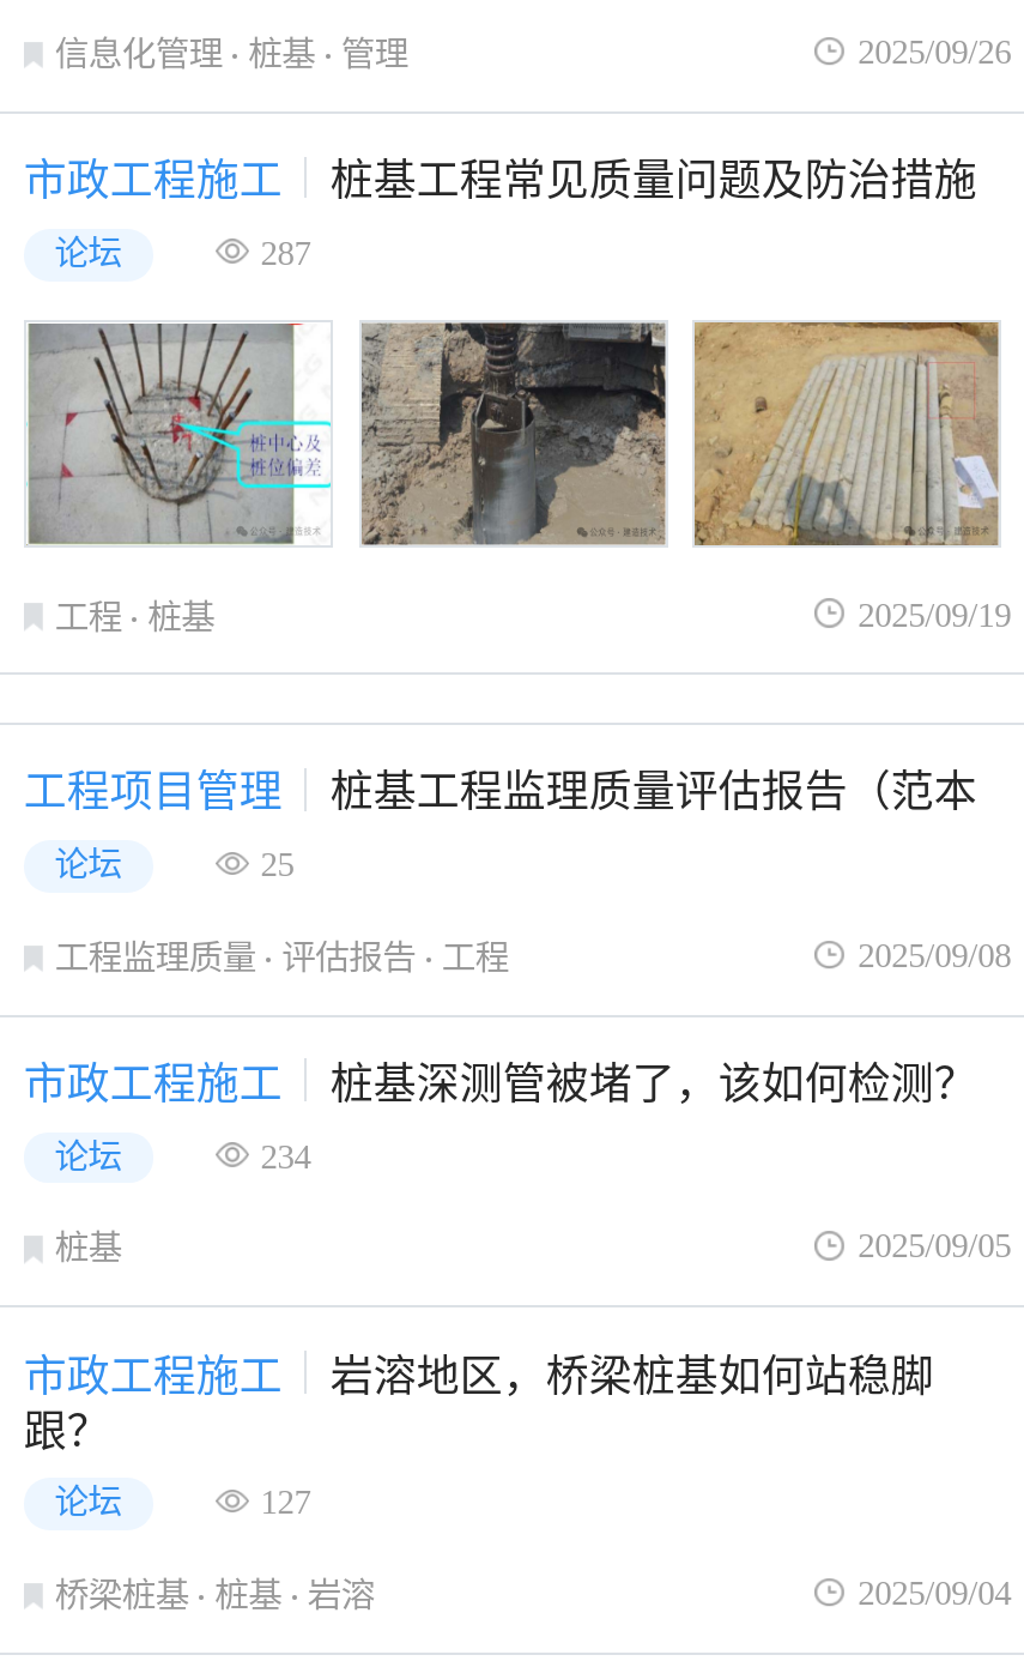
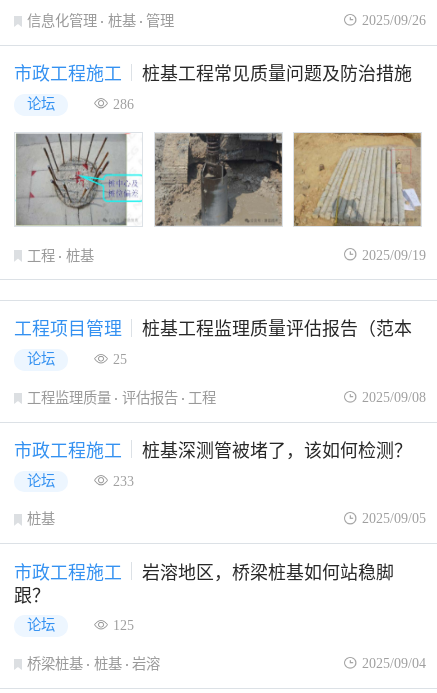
- 287
+ 286

- 234
+ 233

- 127
+ 125
